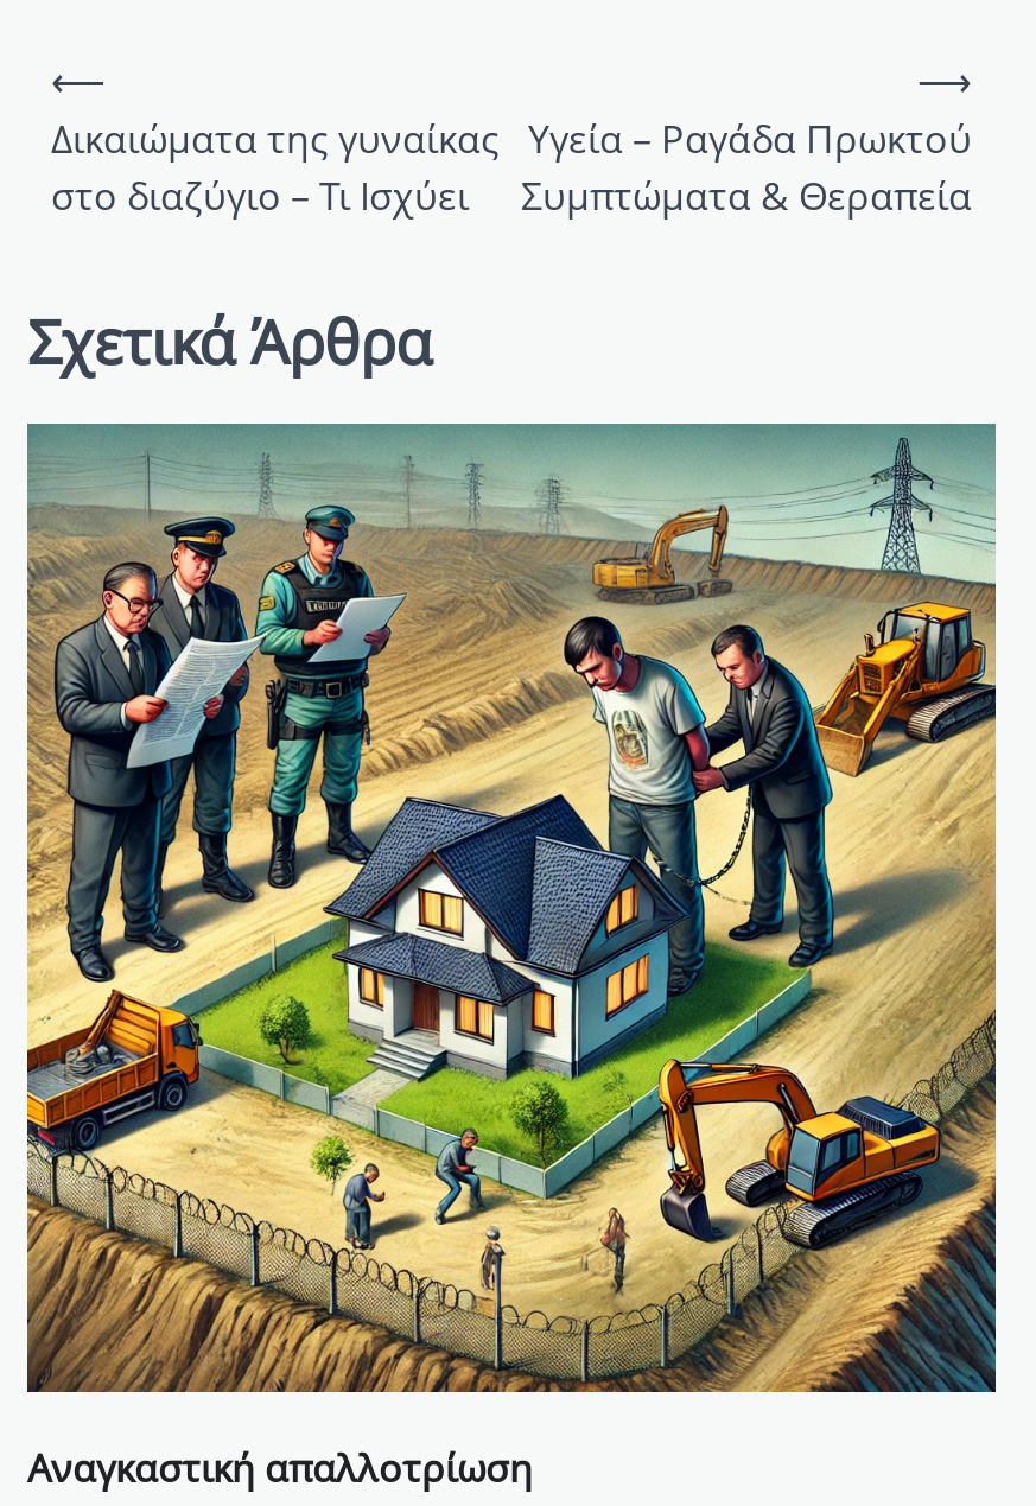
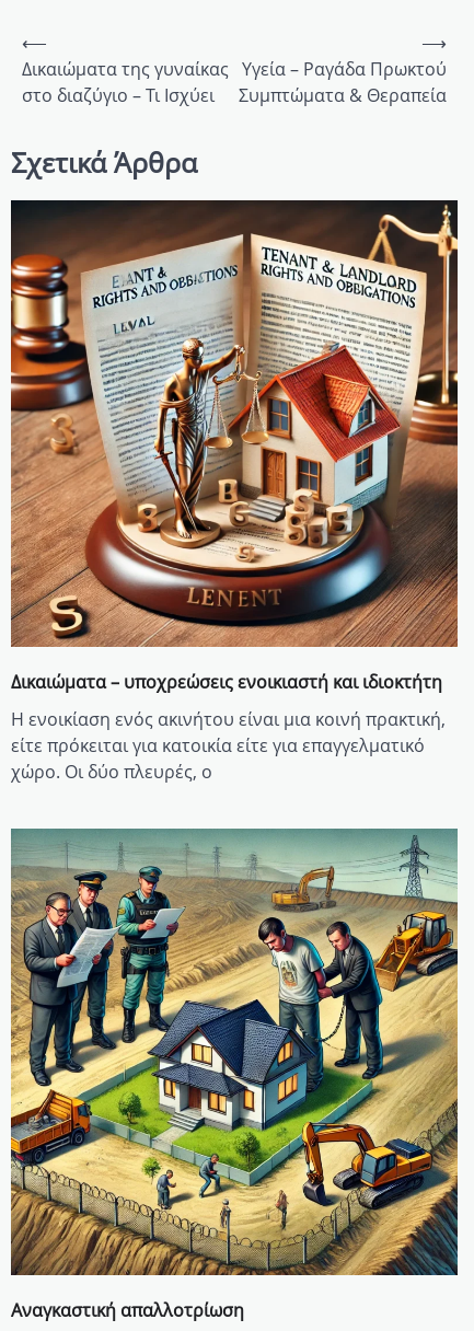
+ [image]
+ Δικαιώματα – υποχρεώσεις ενοικιαστή και ιδιοκτήτη
+ Η ενοικίαση ενός ακινήτου είναι μια κοινή πρακτική,
+ είτε πρόκειται για κατοικία είτε για επαγγελματικό
+ χώρο. Οι δύο πλευρές, ο
